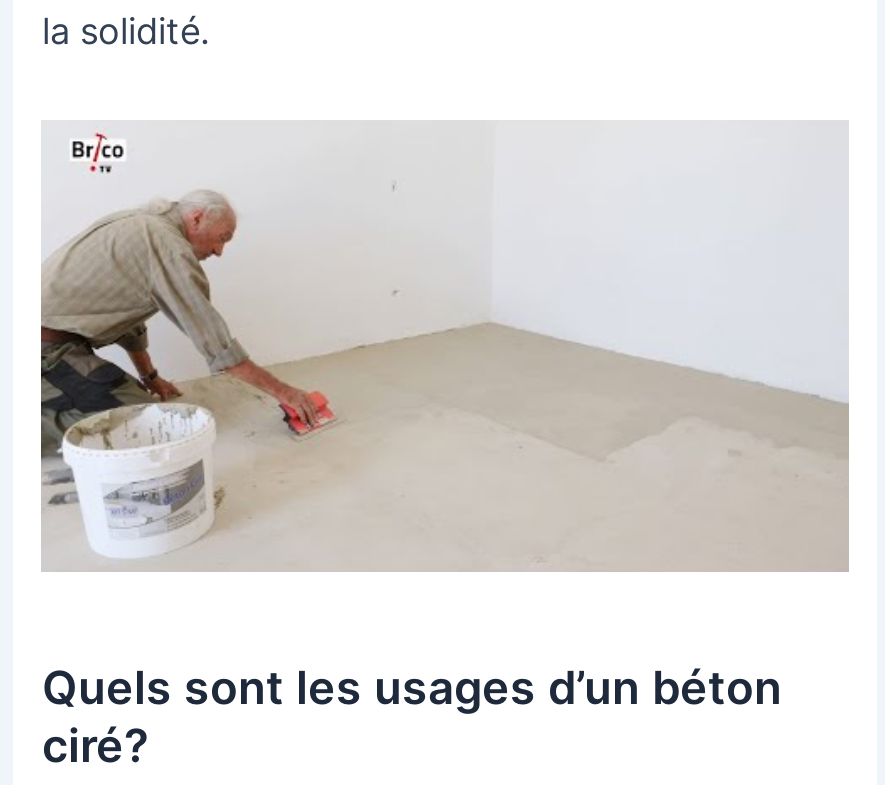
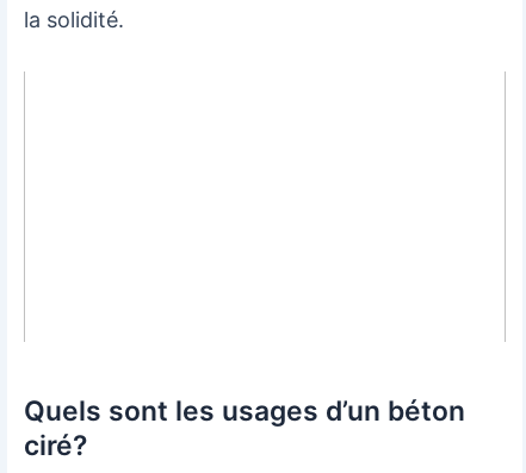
- [image]
